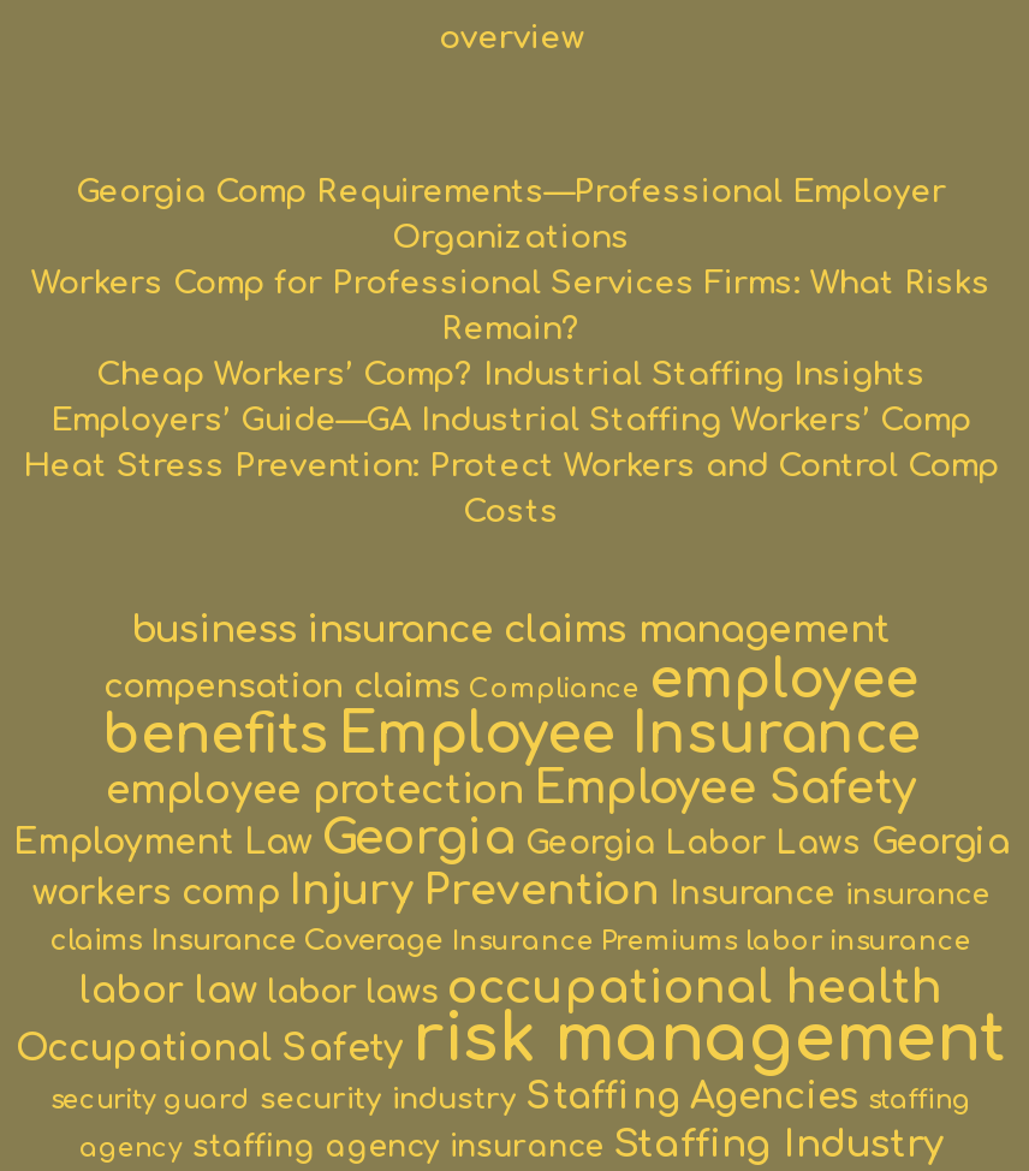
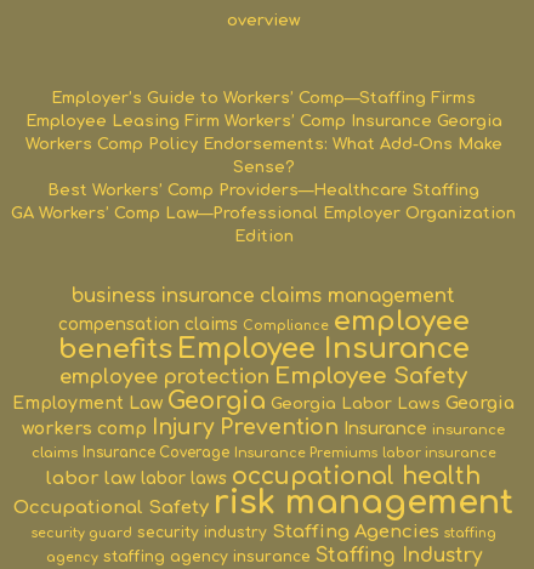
- Georgia Comp Requirements—Professional Employer
- Organizations
- Workers Comp for Professional Services Firms: What Risks
- Remain?
- Cheap Workers’ Comp? Industrial Staffing Insights
- Employers’ Guide—GA Industrial Staffing Workers’ Comp
- Heat Stress Prevention: Protect Workers and Control Comp
- Costs
+ Employer’s Guide to Workers’ Comp—Staffing Firms
+ Employee Leasing Firm Workers’ Comp Insurance Georgia
+ Workers Comp Policy Endorsements: What Add-Ons Make
+ Sense?
+ Best Workers’ Comp Providers—Healthcare Staffing
+ GA Workers’ Comp Law—Professional Employer Organization
+ Edition
